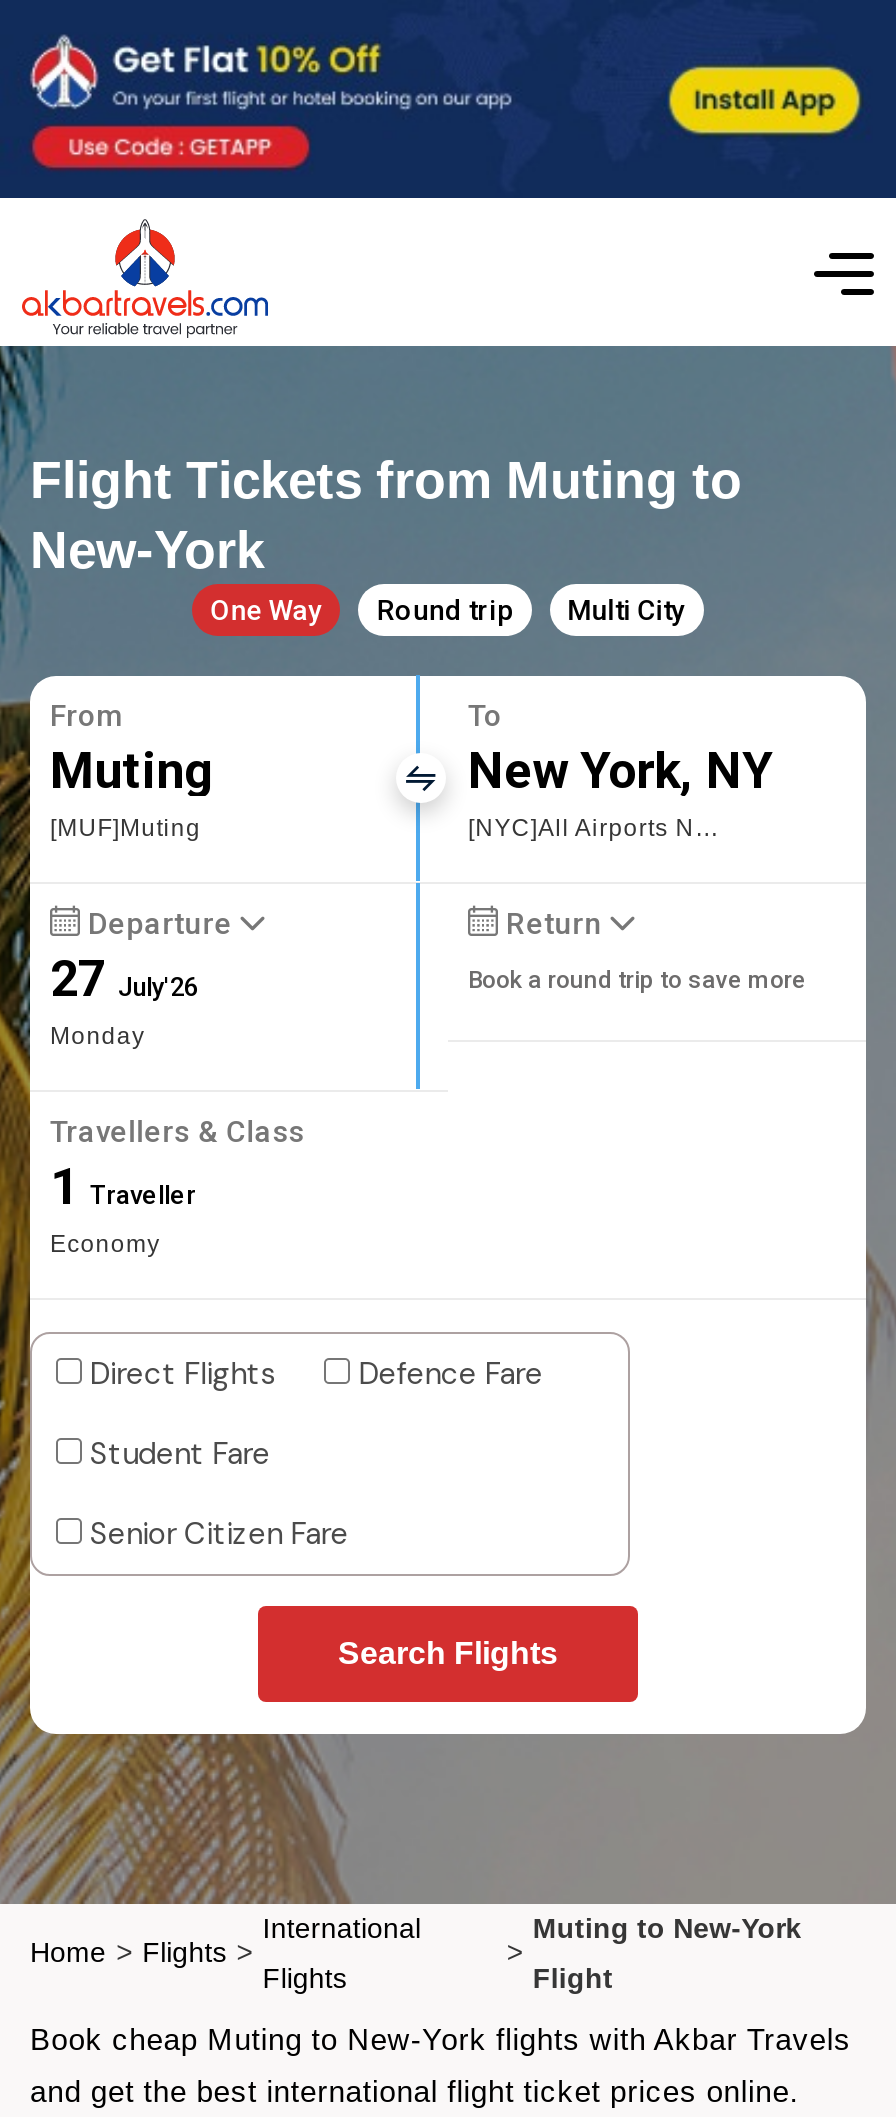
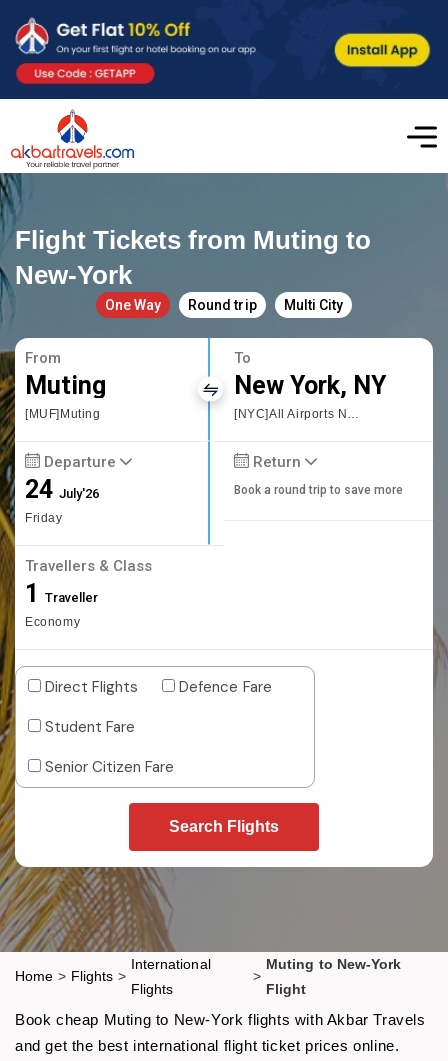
- 27 July'26
- Monday
+ 24 July'26
+ Friday
